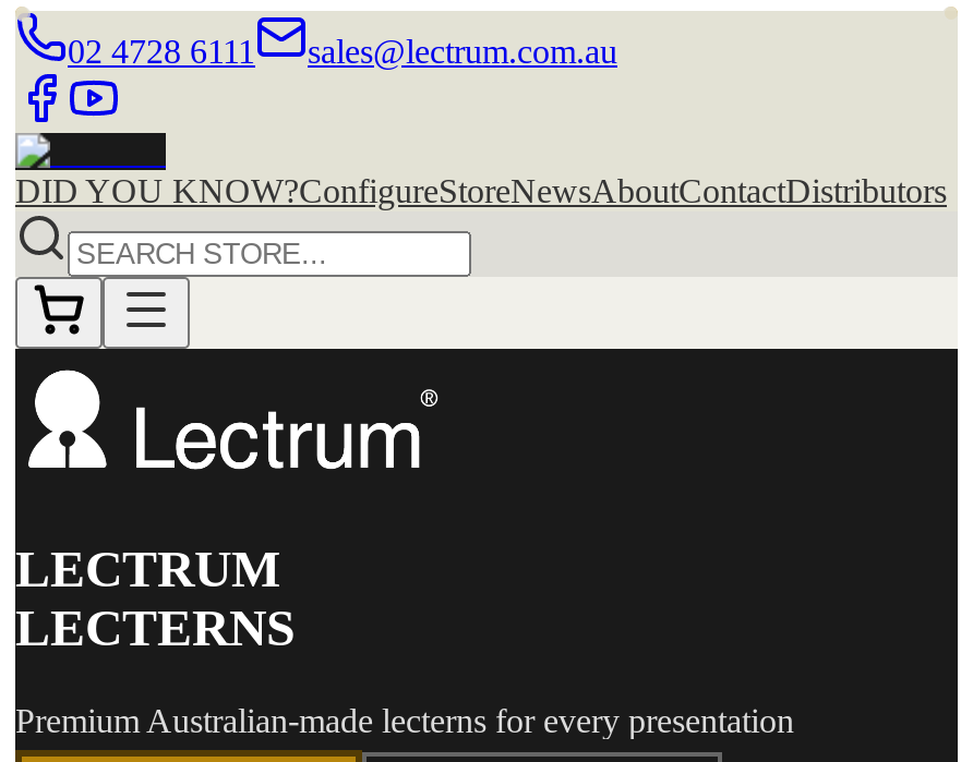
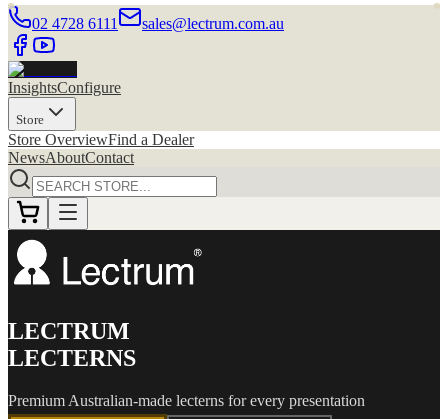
- DID YOU KNOW?ConfigureStoreNewsAboutContactDistributors
+ InsightsConfigure
+ Store
+ StoreOverviewFind a Dealer
+ NewsAboutContact
